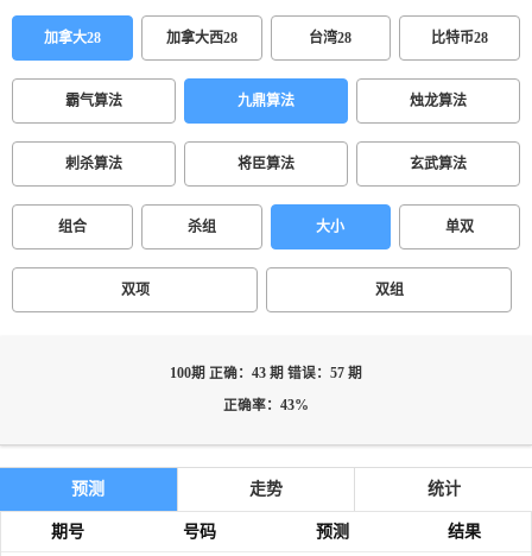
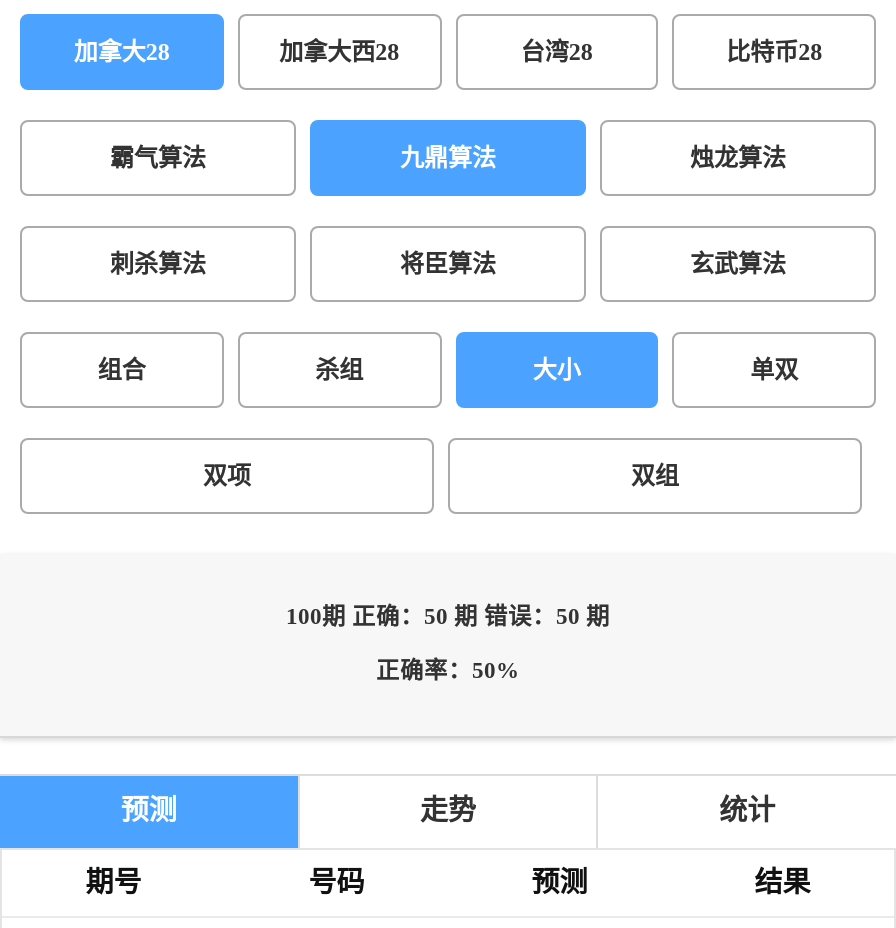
- 100期 正确：43 期 错误：57 期
+ 100期 正确：50 期 错误：50 期

- 正确率：43%
+ 正确率：50%
